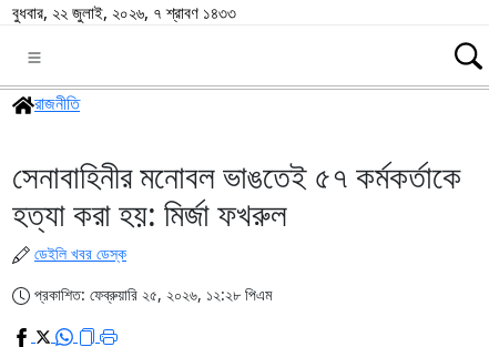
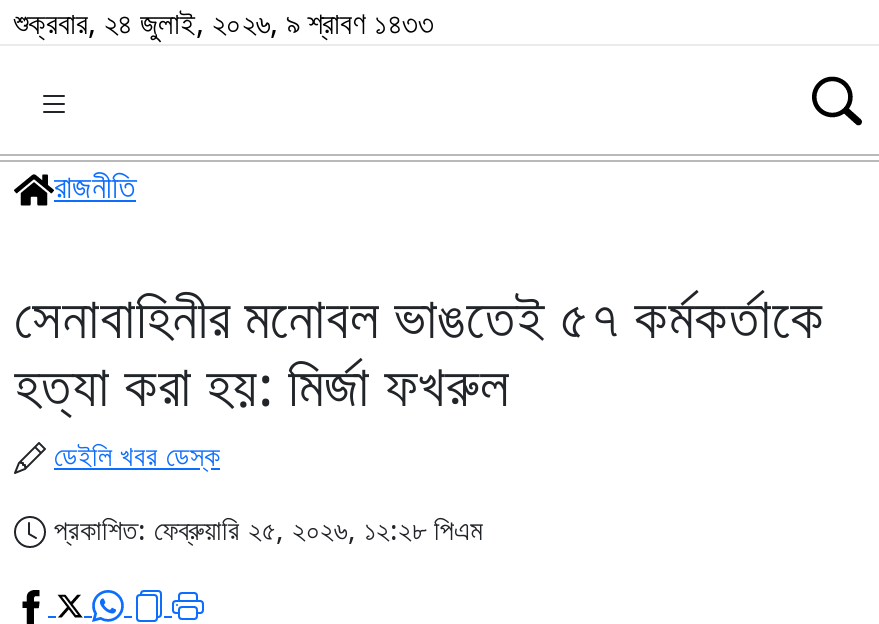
- বুধবার, ২২ জুলাই, ২০২৬, ৭ শ্রাবণ ১৪৩৩
+ শুক্রবার, ২৪ জুলাই, ২০২৬, ৯ শ্রাবণ ১৪৩৩
